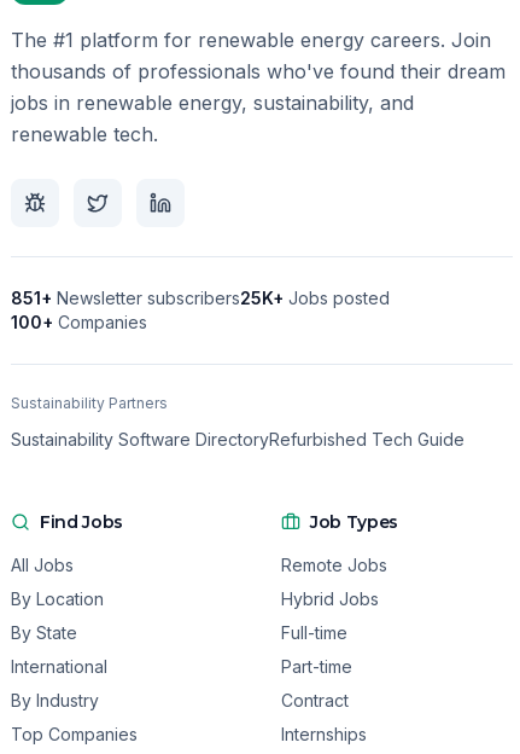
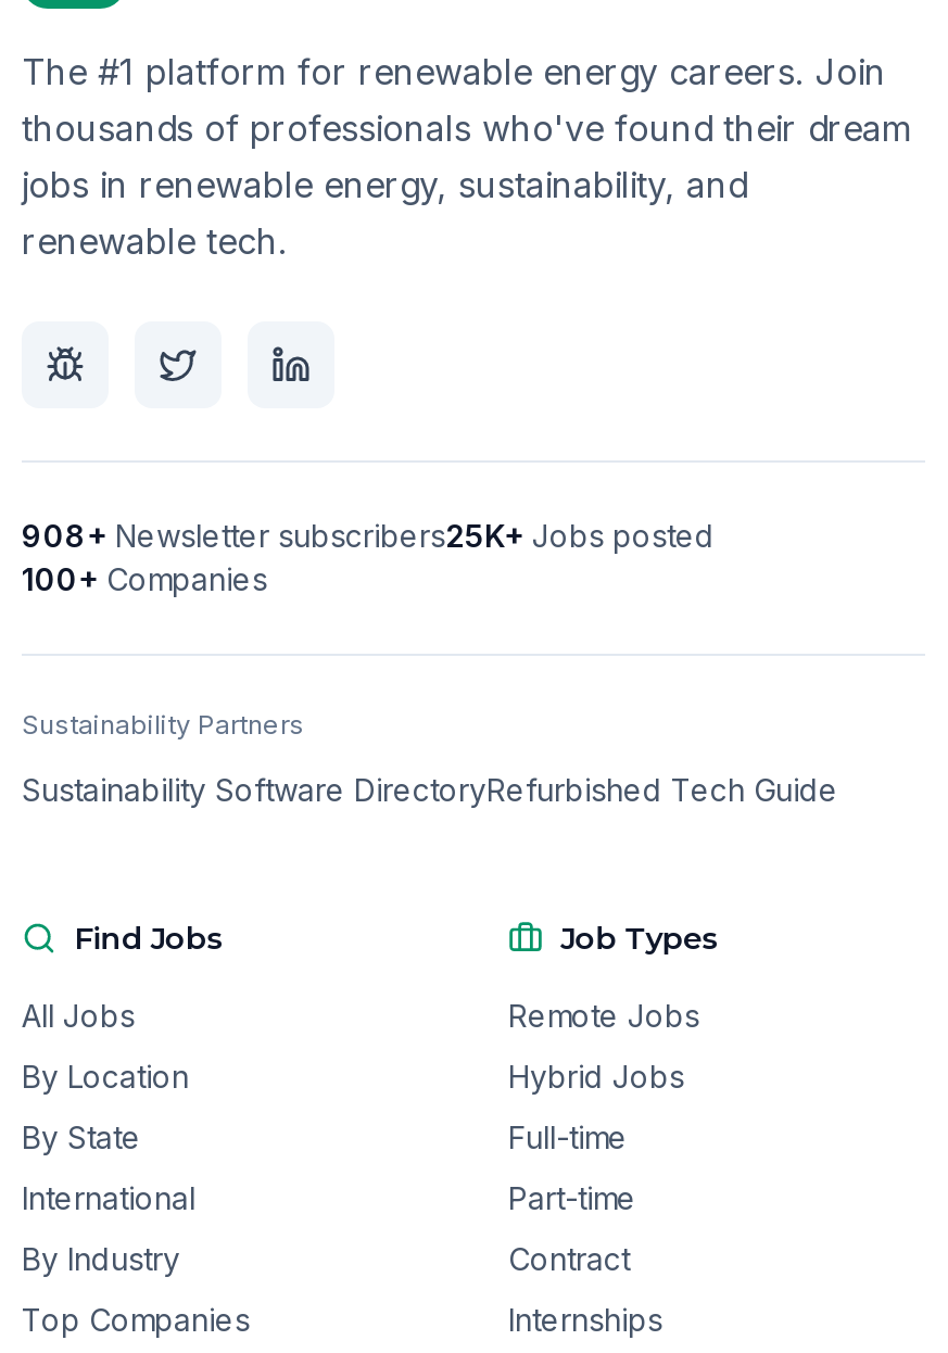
- 851 + Newsletter subscribers25K+ Jobs posted
+ 908 + Newsletter subscribers25K+ Jobs posted
